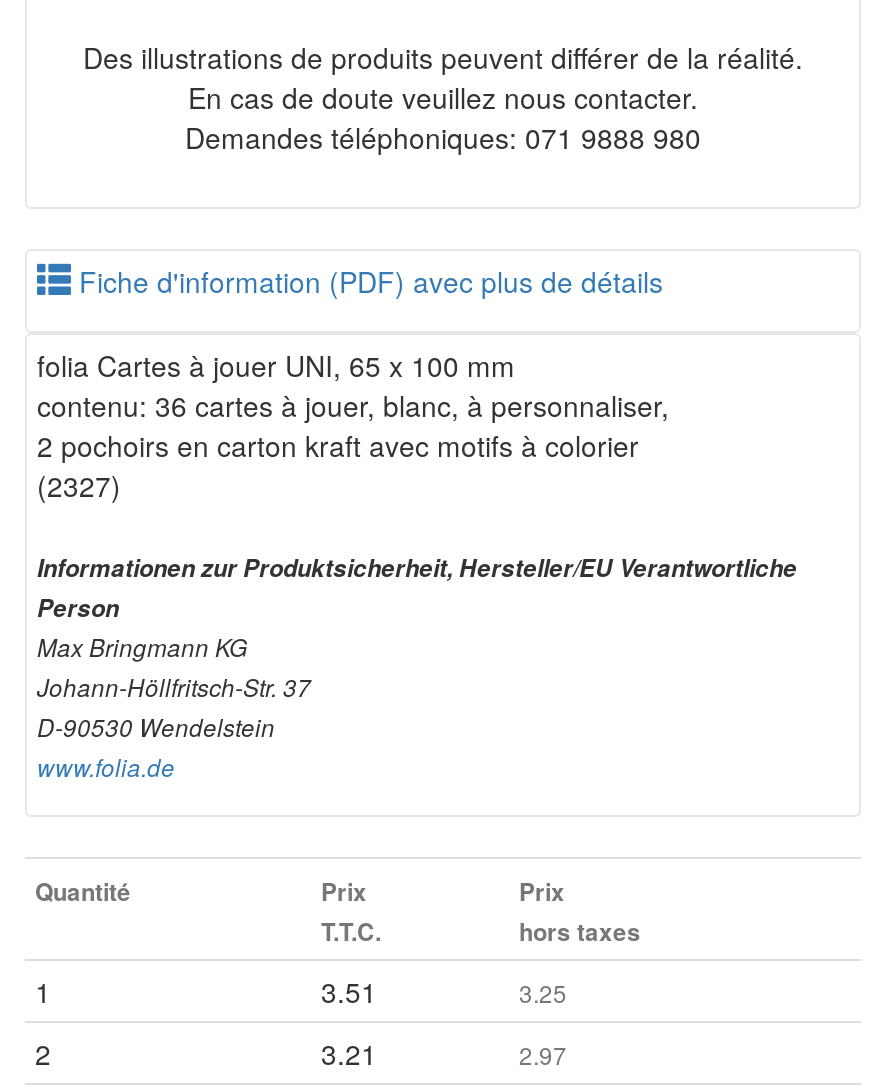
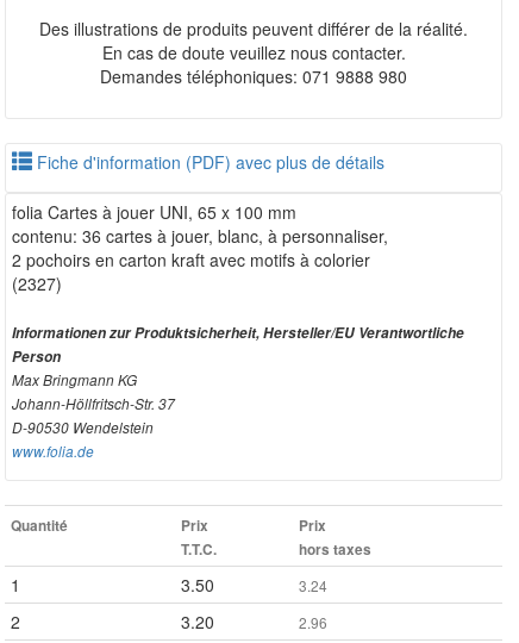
- 3.51
+ 3.50

- 3.25
+ 3.24

- 3.21
+ 3.20

- 2.97
+ 2.96
